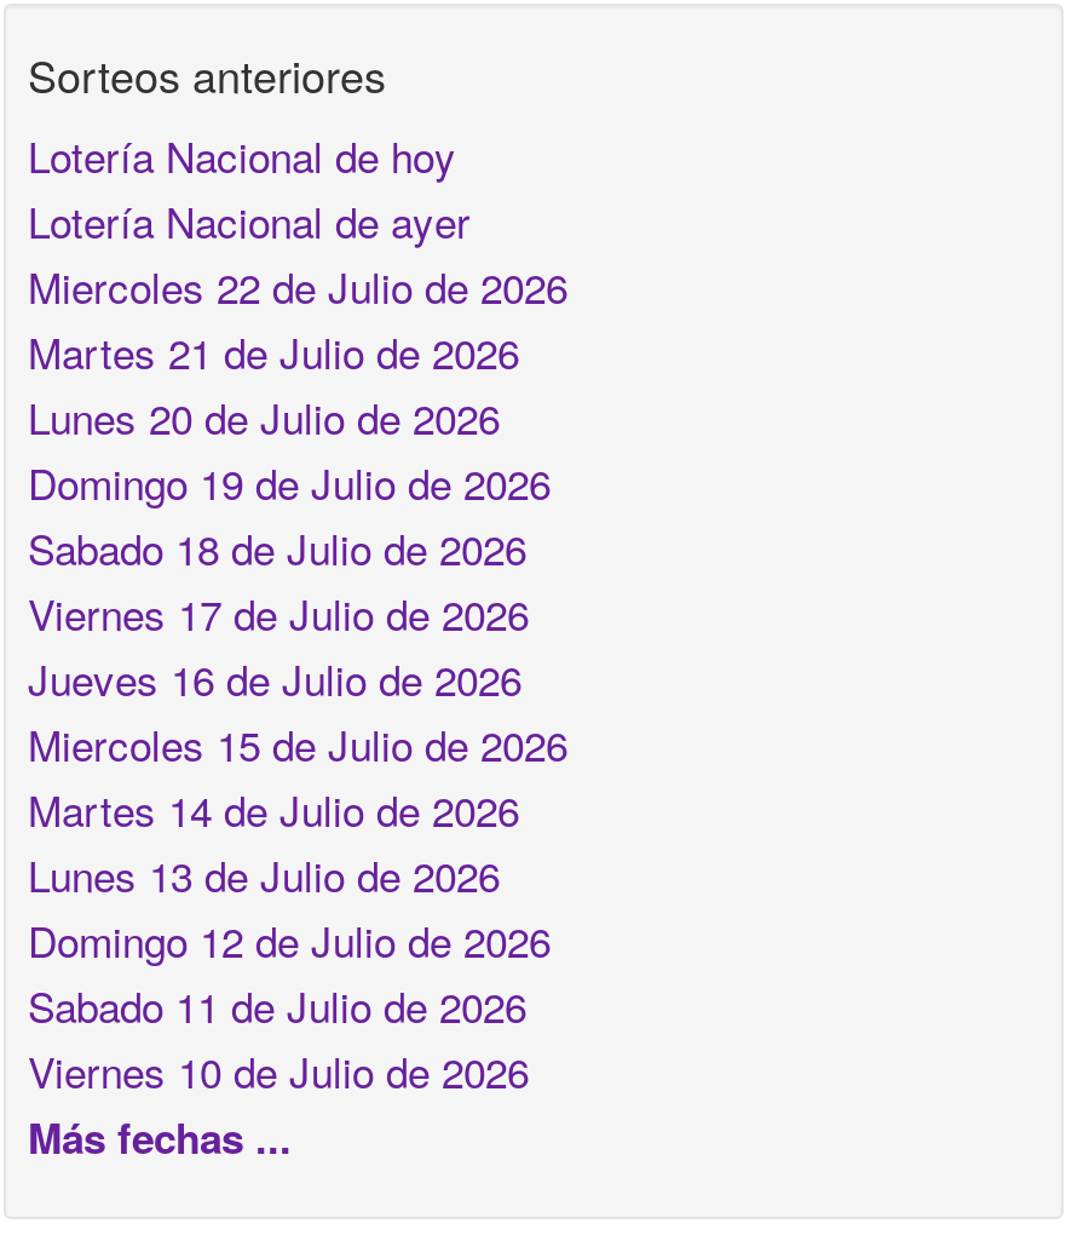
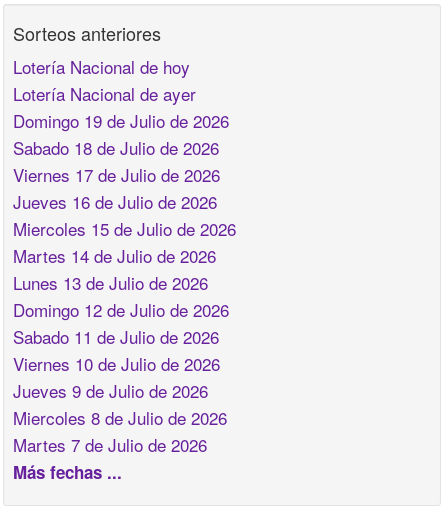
- Miercoles 22 de Julio de 2026
- Martes 21 de Julio de 2026
- Lunes 20 de Julio de 2026

moved up: Domingo 19 de Julio de 2026 | Sabado 18 de Julio de 2026 | Viernes 17 de Julio de 2026 | ... | Sabado 11 de Julio de 2026 | Viernes 10 de Julio de 2026

+ Jueves 9 de Julio de 2026
+ Miercoles 8 de Julio de 2026
+ Martes 7 de Julio de 2026
